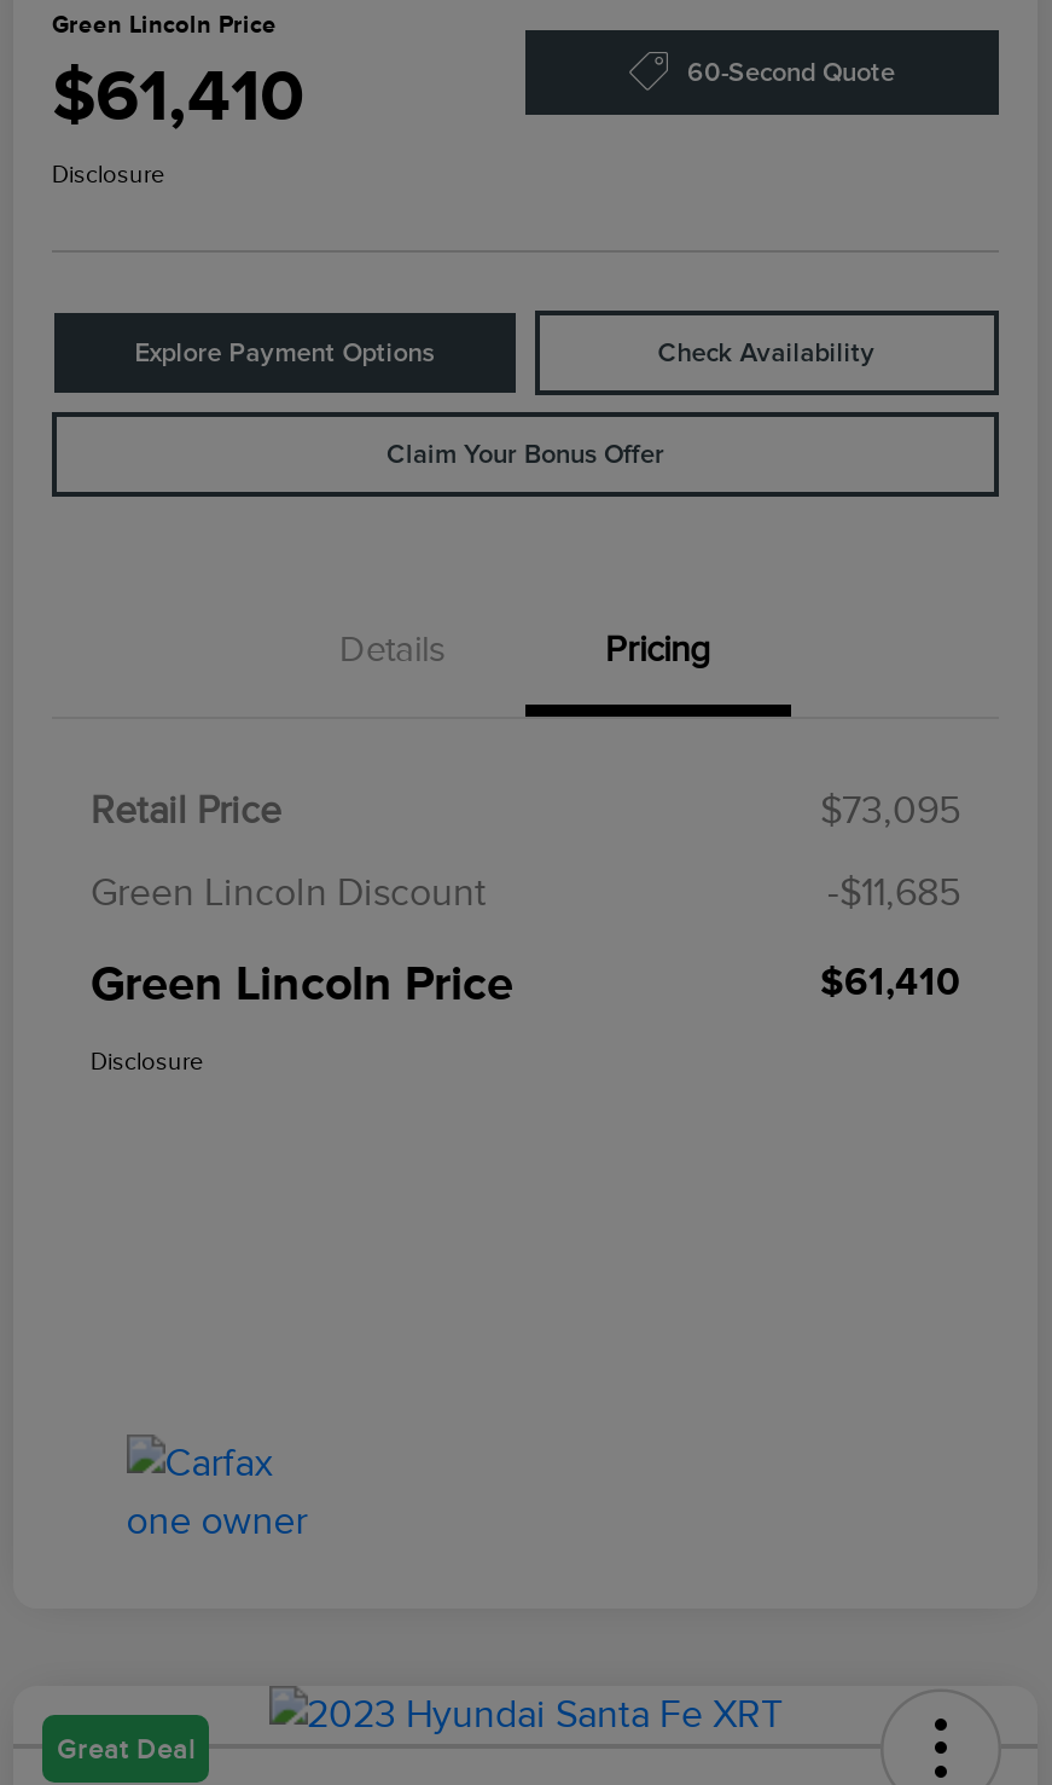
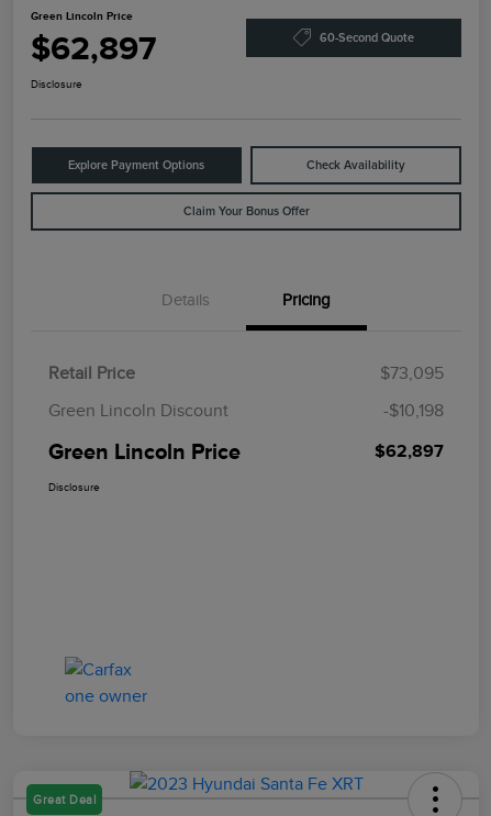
- $61,410
+ $62,897

- -$11,685
+ -$10,198

- $61,410
+ $62,897
